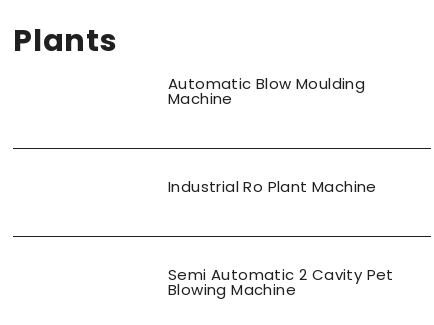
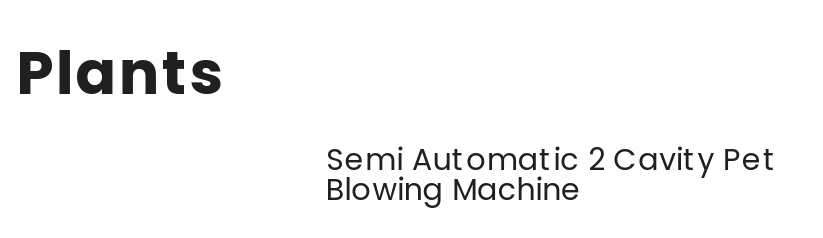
- Automatic Blow Moulding
- Machine

- Industrial Ro Plant Machine
